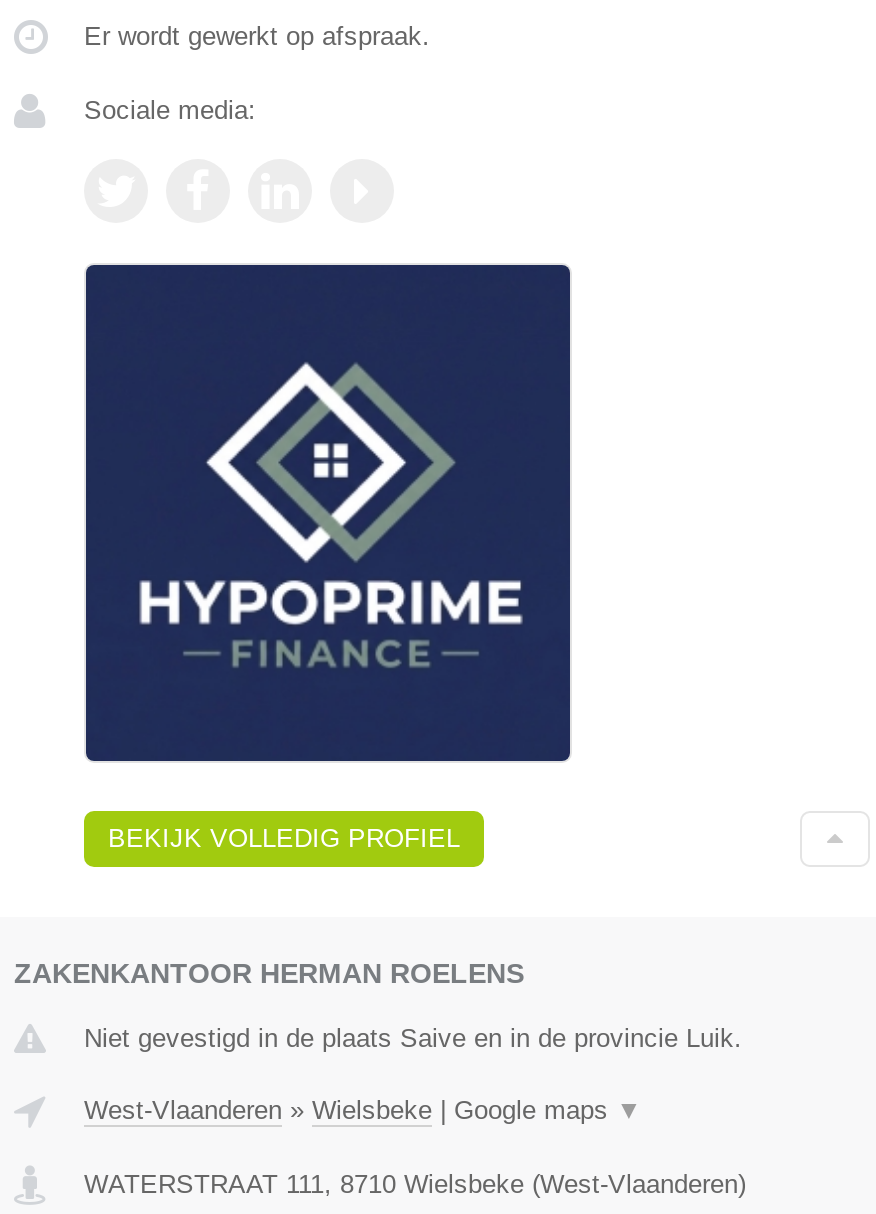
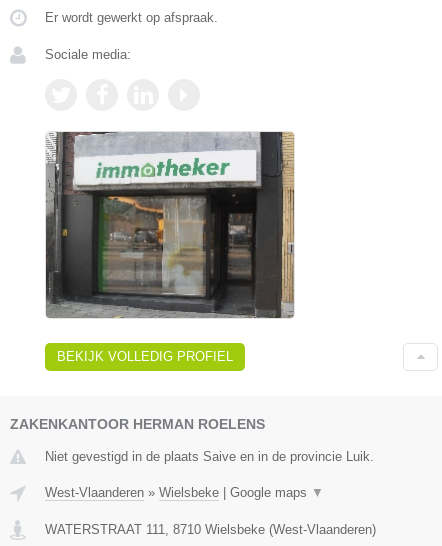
- [image]
+ [image]
